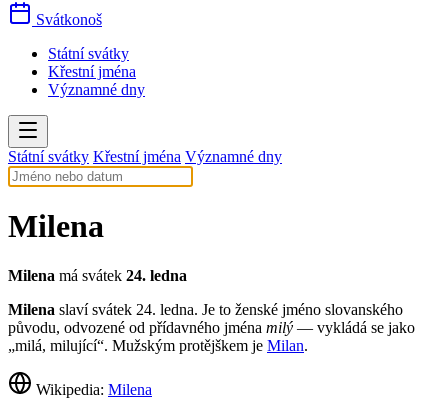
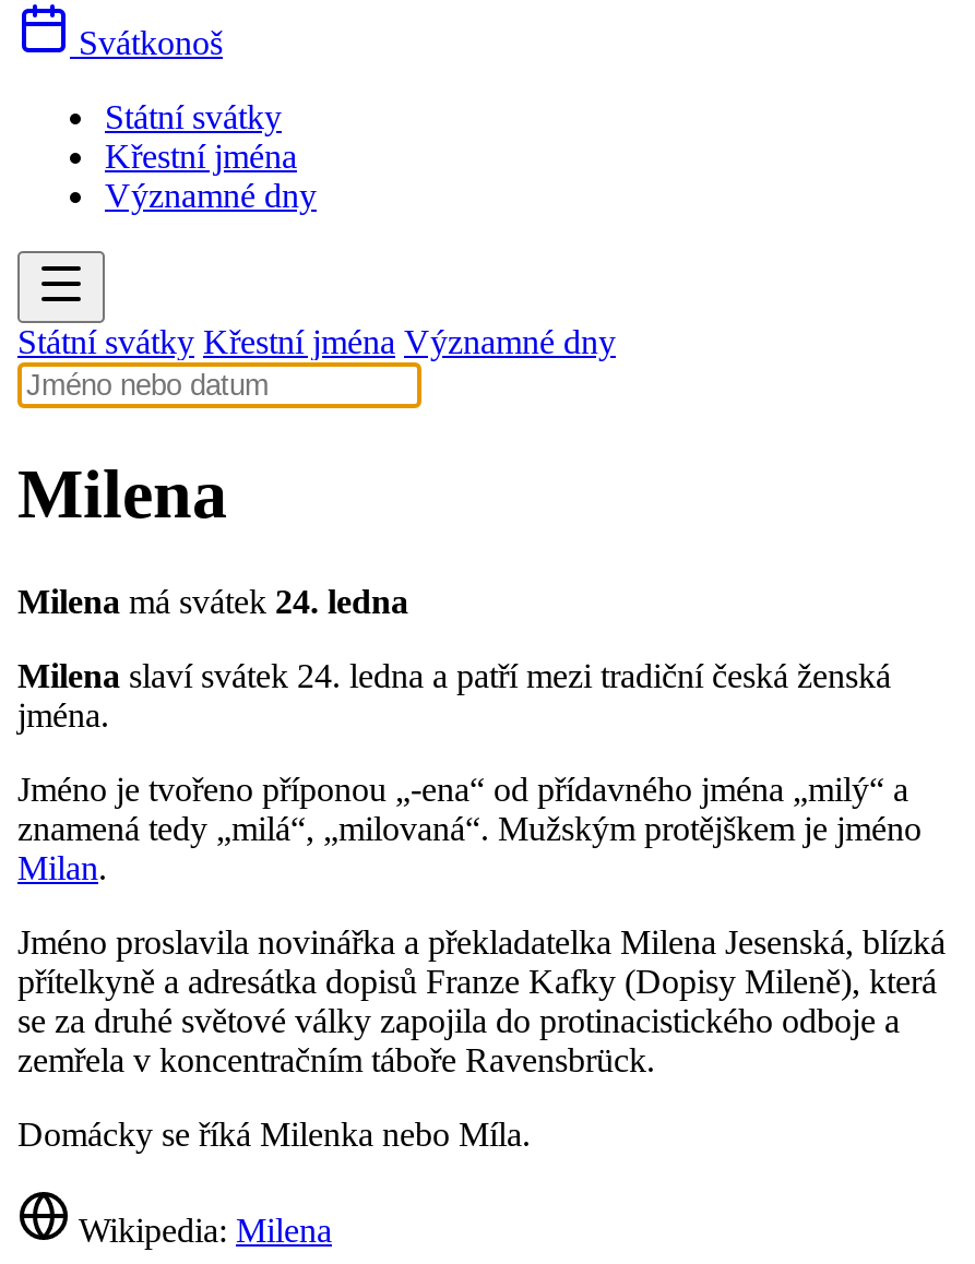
- Milena slaví svátek 24. ledna. Je to ženské jméno slovanského
- původu, odvozené od přídavného jména milý — vykládá se jako
- „milá, milující“. Mužským protějškem je Milan.
+ Milena slaví svátek 24. ledna a patří mezi tradiční česká ženská
+ jména.
+ Jméno je tvořeno příponou „-ena“ od přídavného jména „milý“ a
+ znamená tedy „milá“, „milovaná“. Mužským protějškem je jméno
+ Milan.
+ Jméno proslavila novinářka a překladatelka Milena Jesenská, blízká
+ přítelkyně a adresátka dopisů Franze Kafky (Dopisy Mileně), která
+ se za druhé světové války zapojila do protinacistického odboje a
+ zemřela v koncentračním táboře Ravensbrück.
+ Domácky se říká Milenka nebo Míla.
